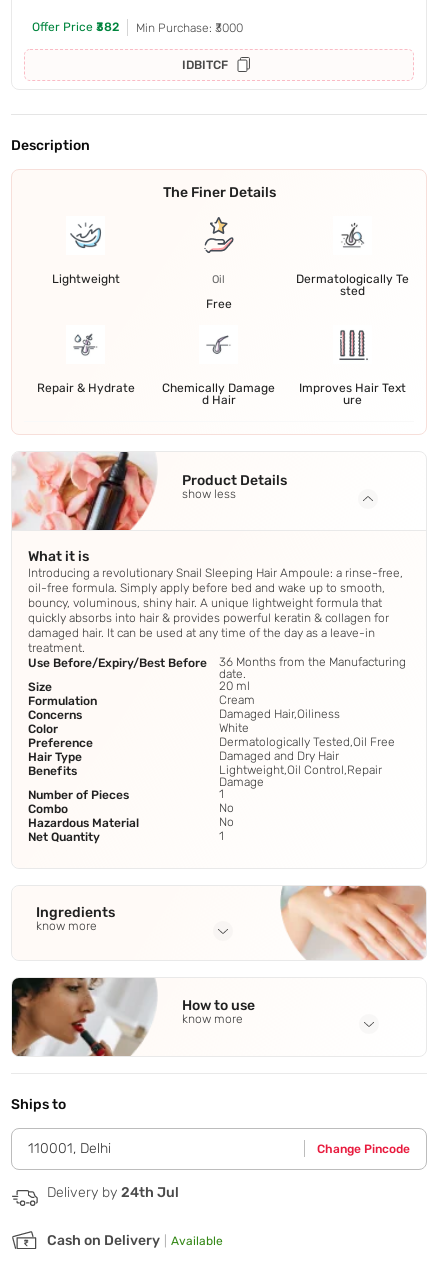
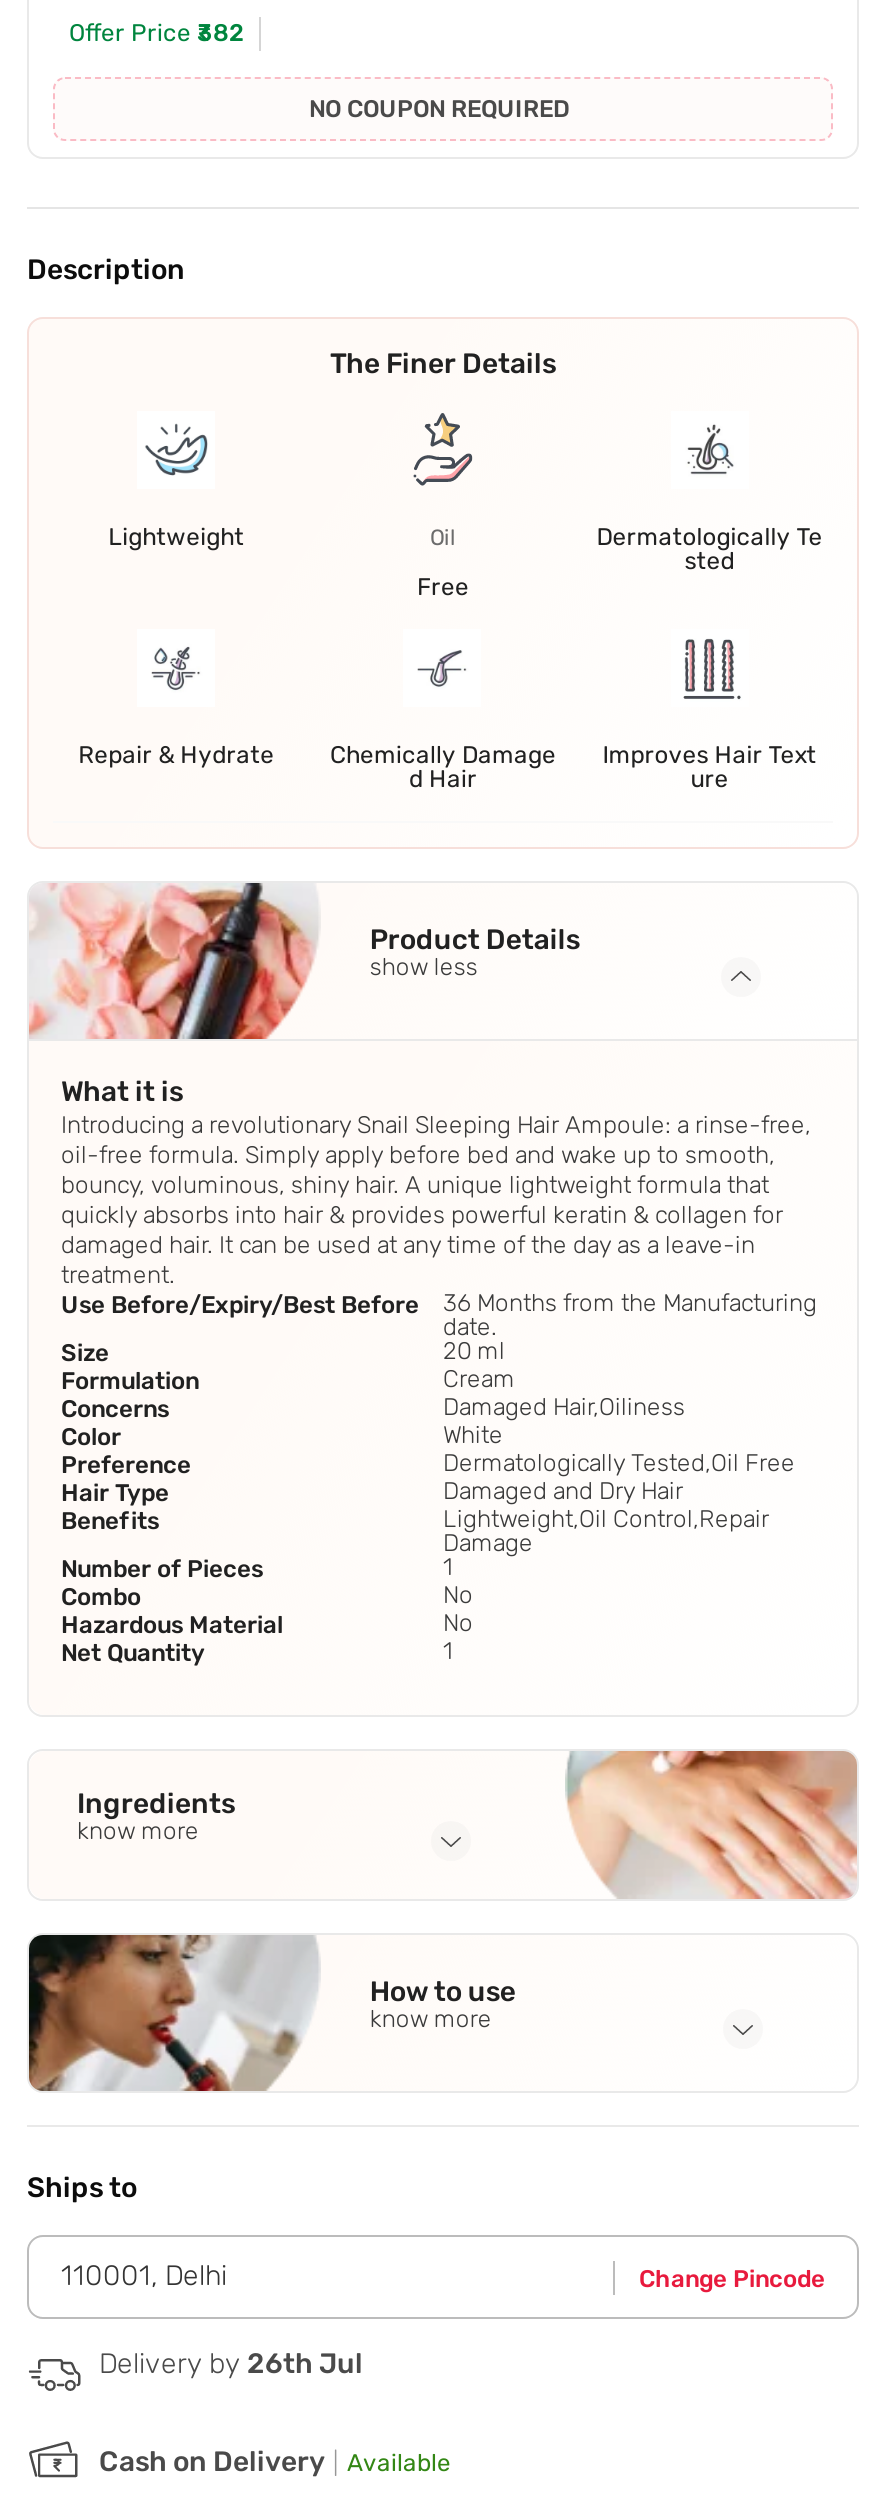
- Min Purchase: ₹3000
- IDBITCF
+ NO COUPON REQUIRED

- Delivery by 24th Jul
+ Delivery by 26th Jul
